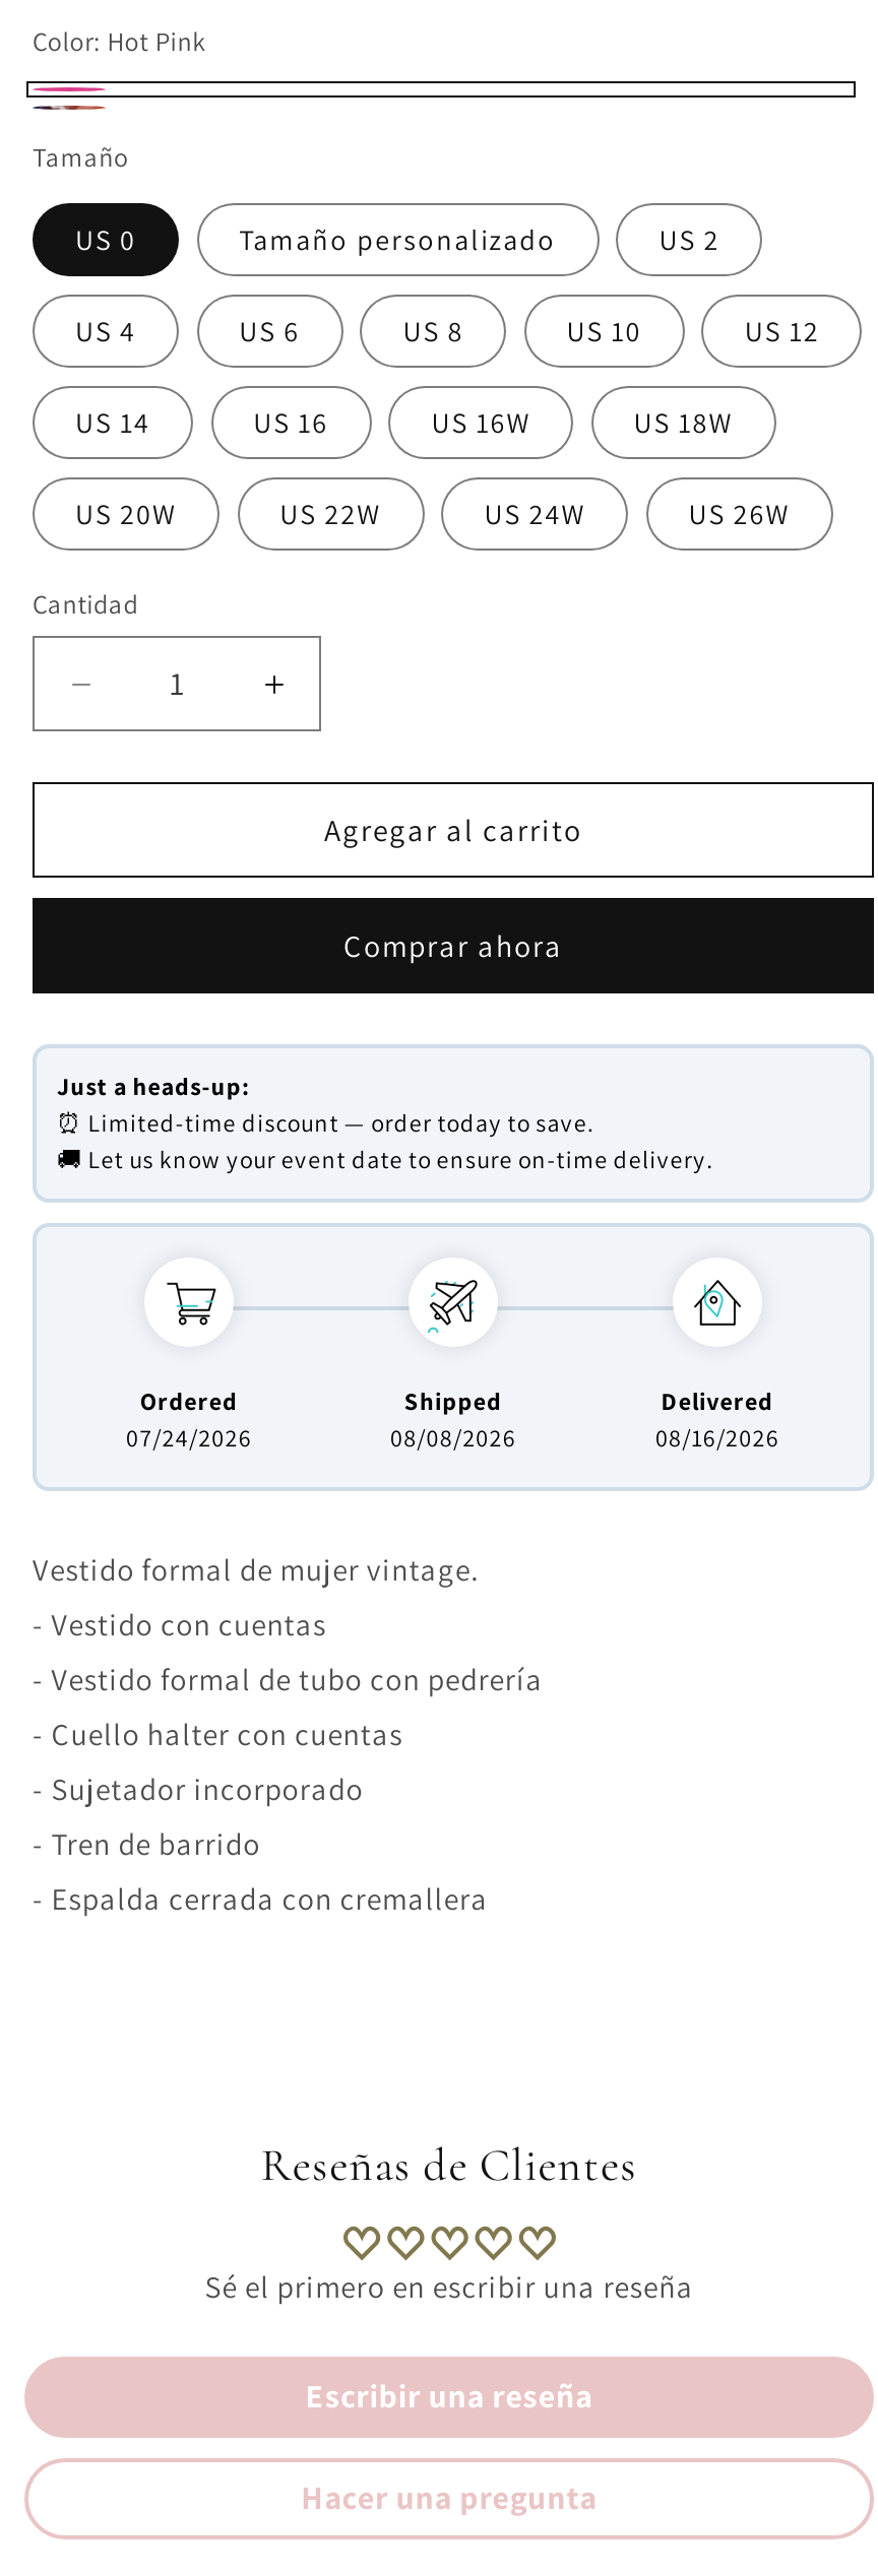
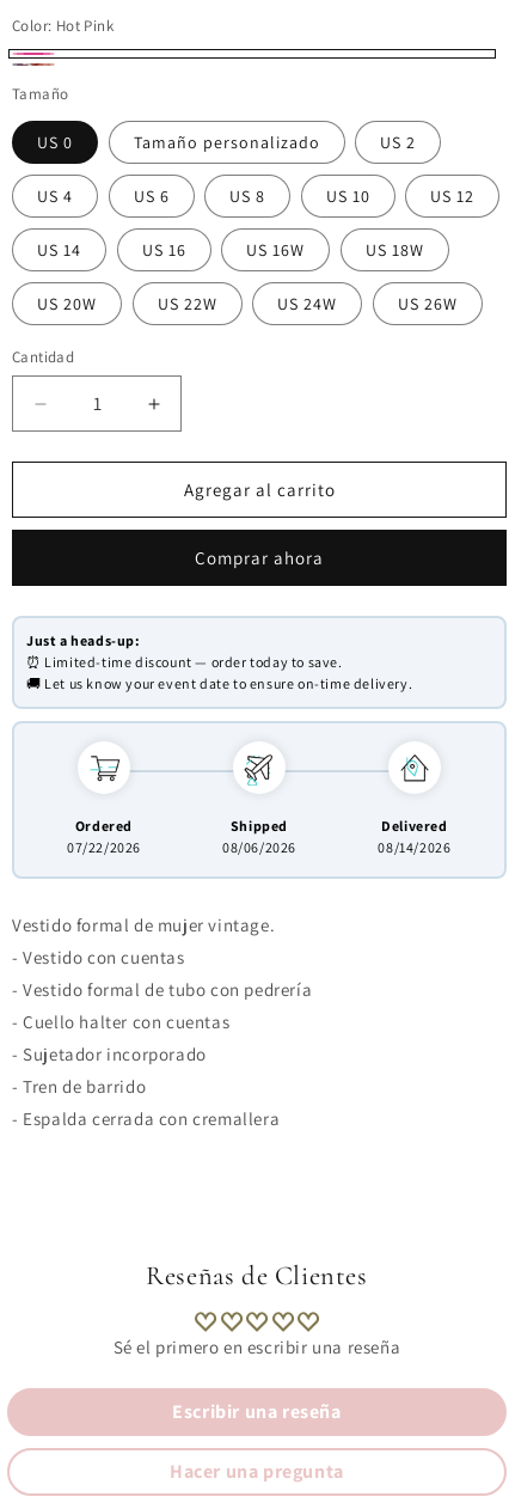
- 07/24/2026
+ 07/22/2026

- 08/08/2026
+ 08/06/2026

- 08/16/2026
+ 08/14/2026
